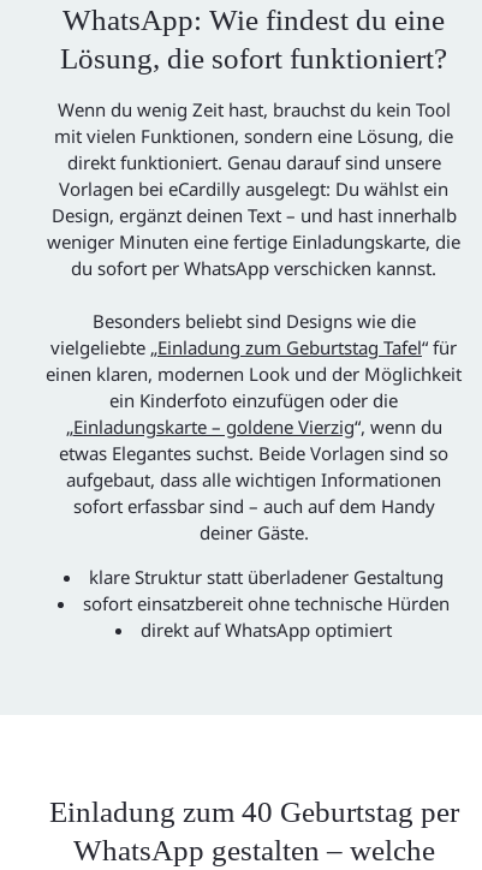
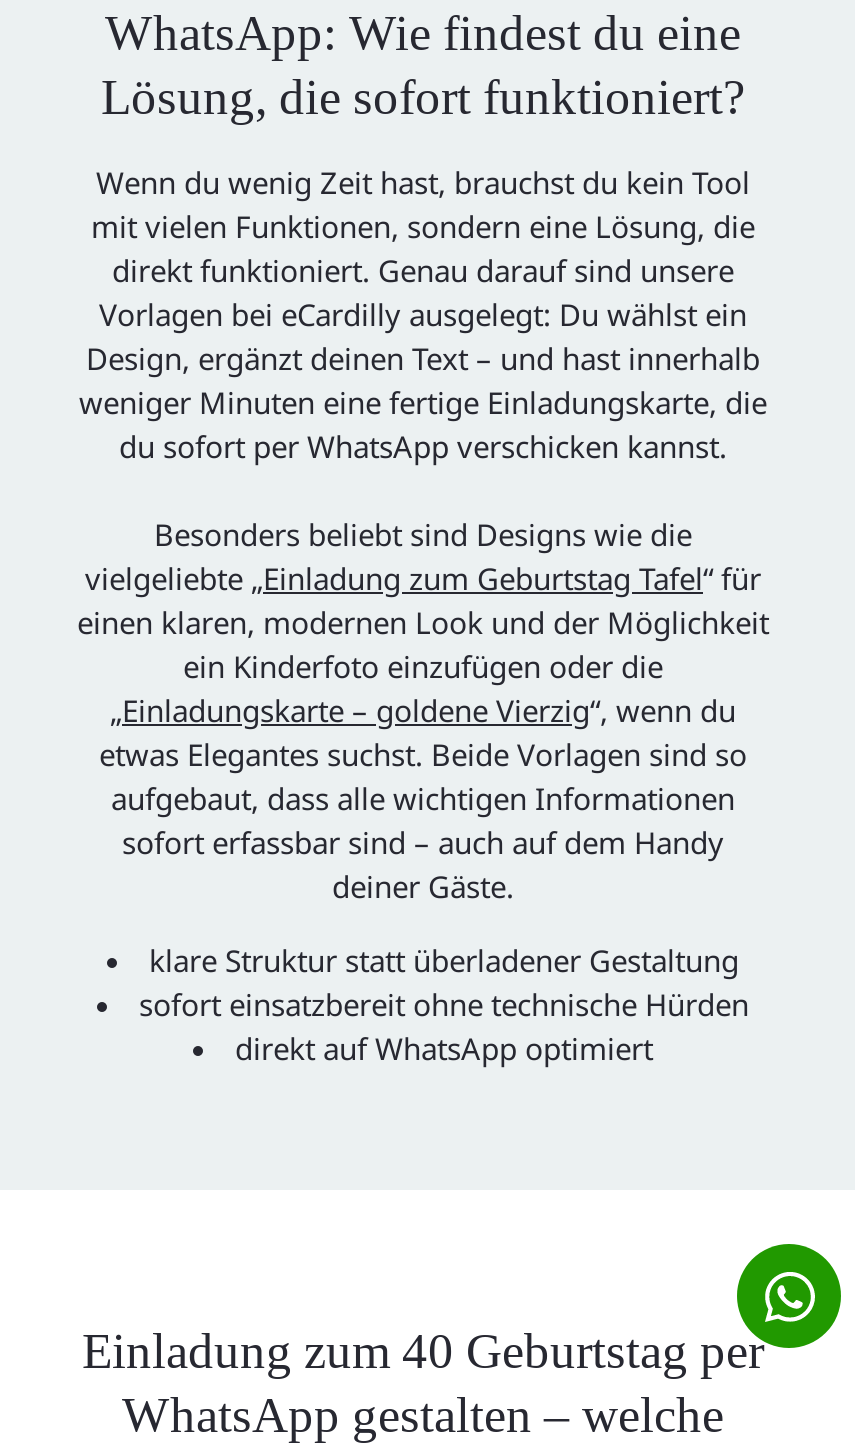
+ [image]
